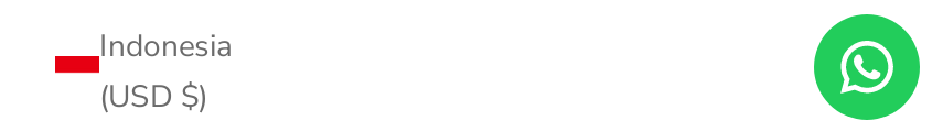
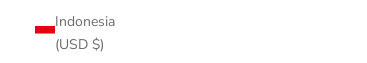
- [image]
